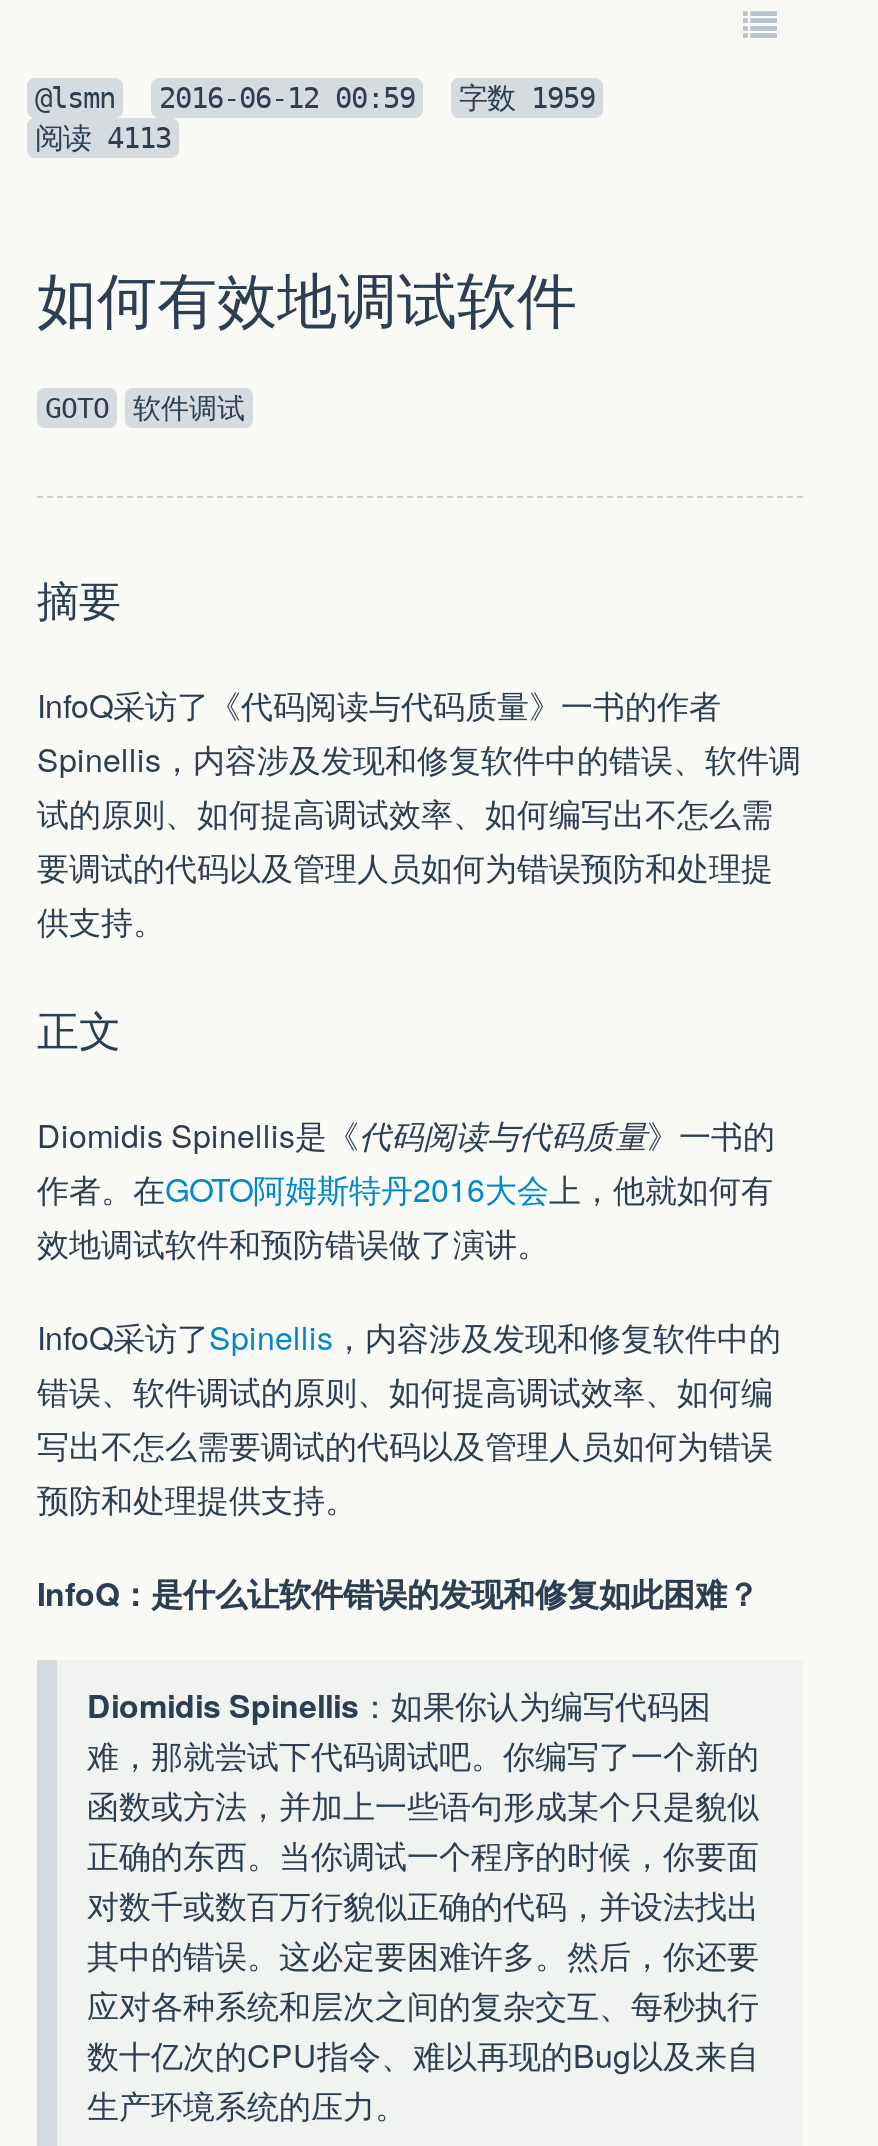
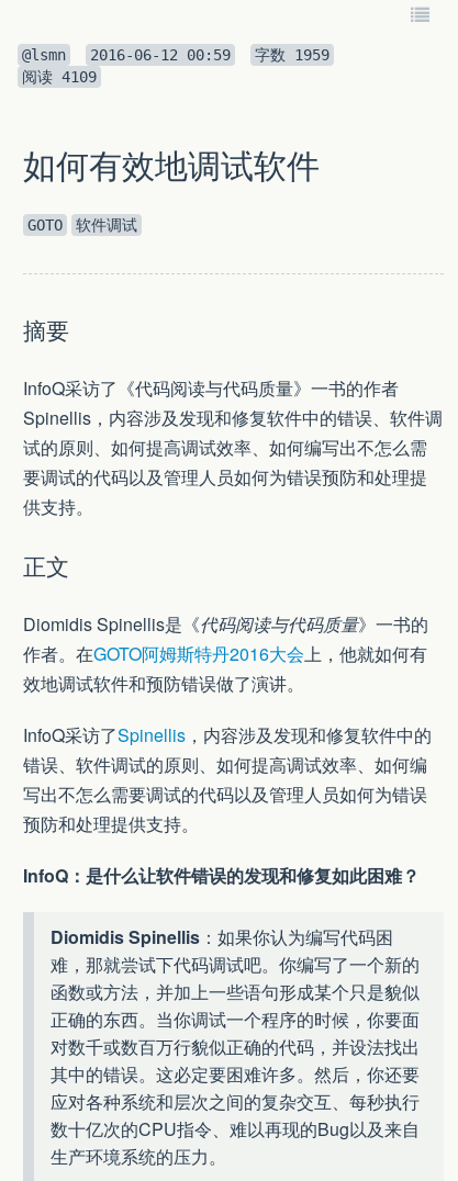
- 阅读4113
+ 阅读4109
